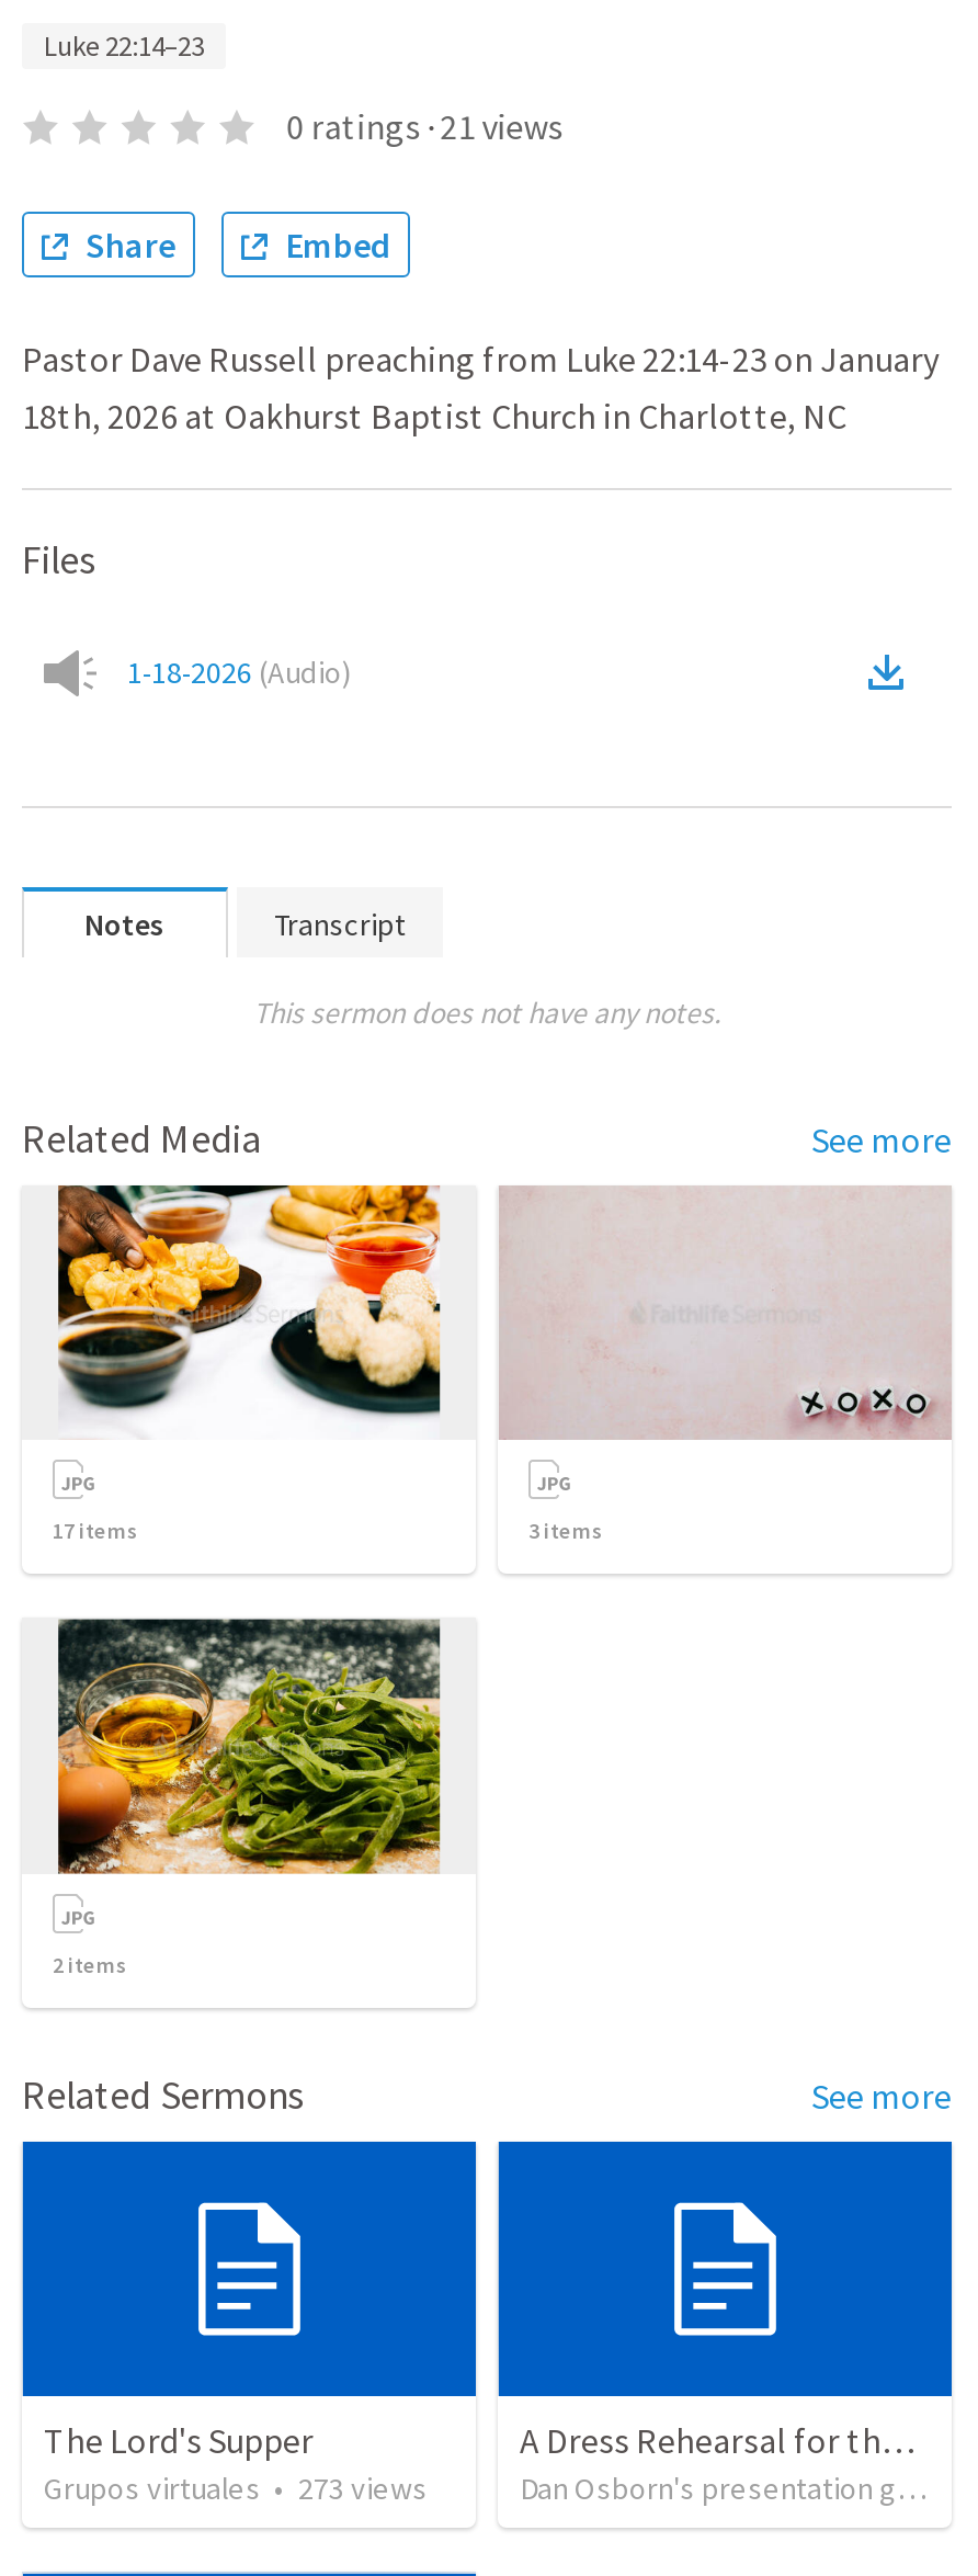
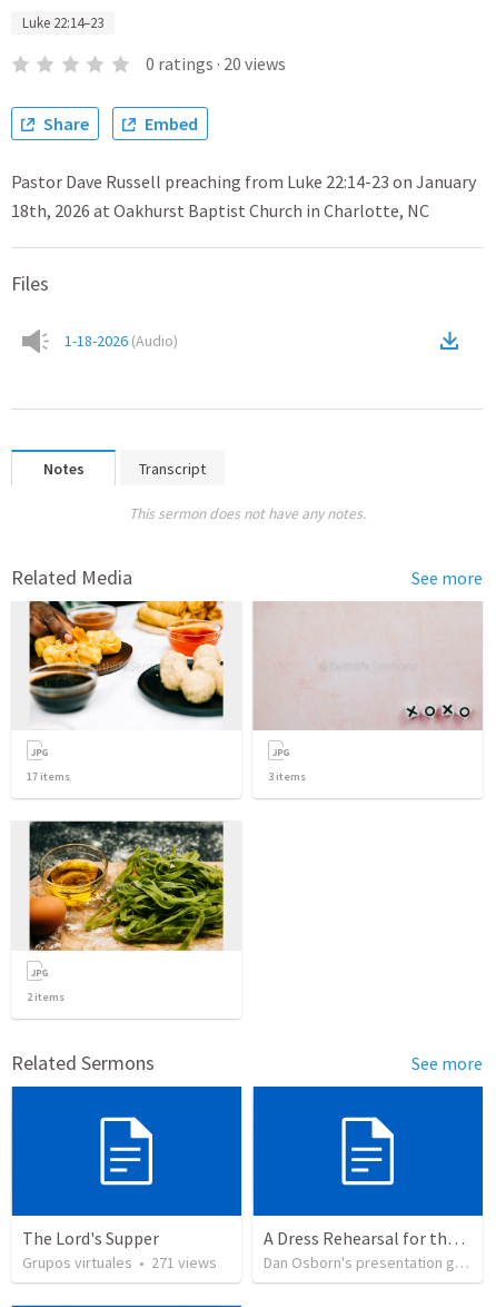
- 0 ratings · 21 views
+ 0 ratings · 20 views

- Grupos virtuales • 273 views
+ Grupos virtuales • 271 views
